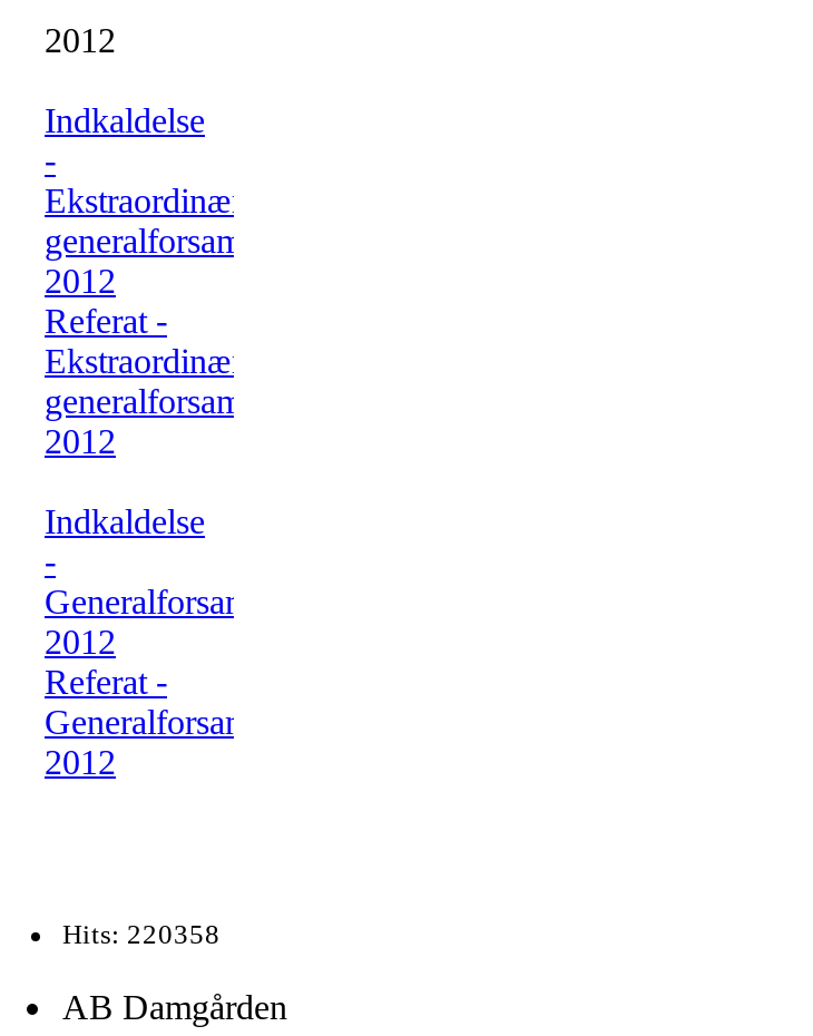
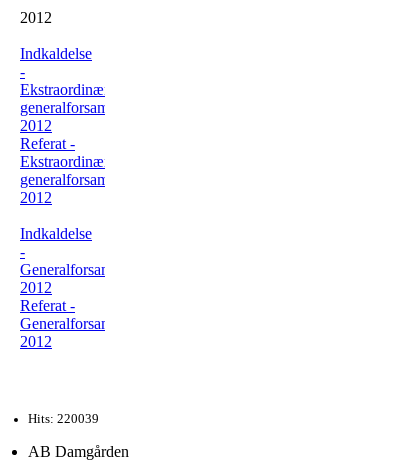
- Hits: 220358
+ Hits: 220039
